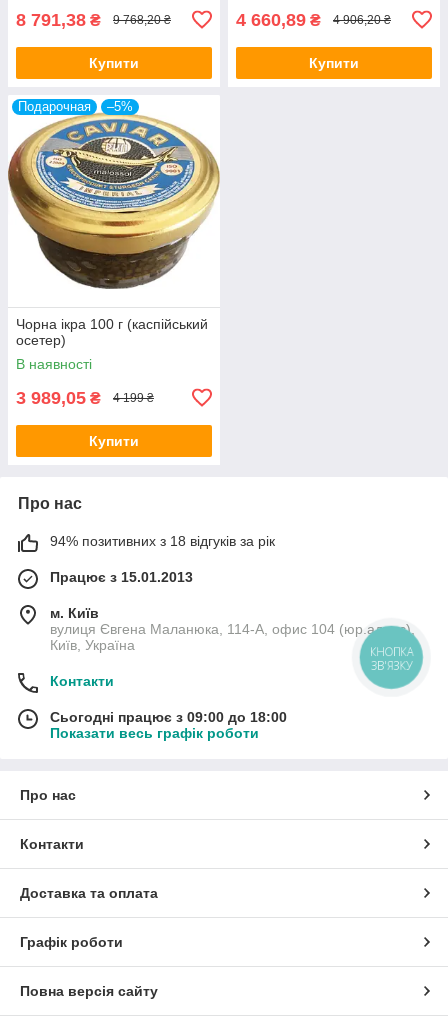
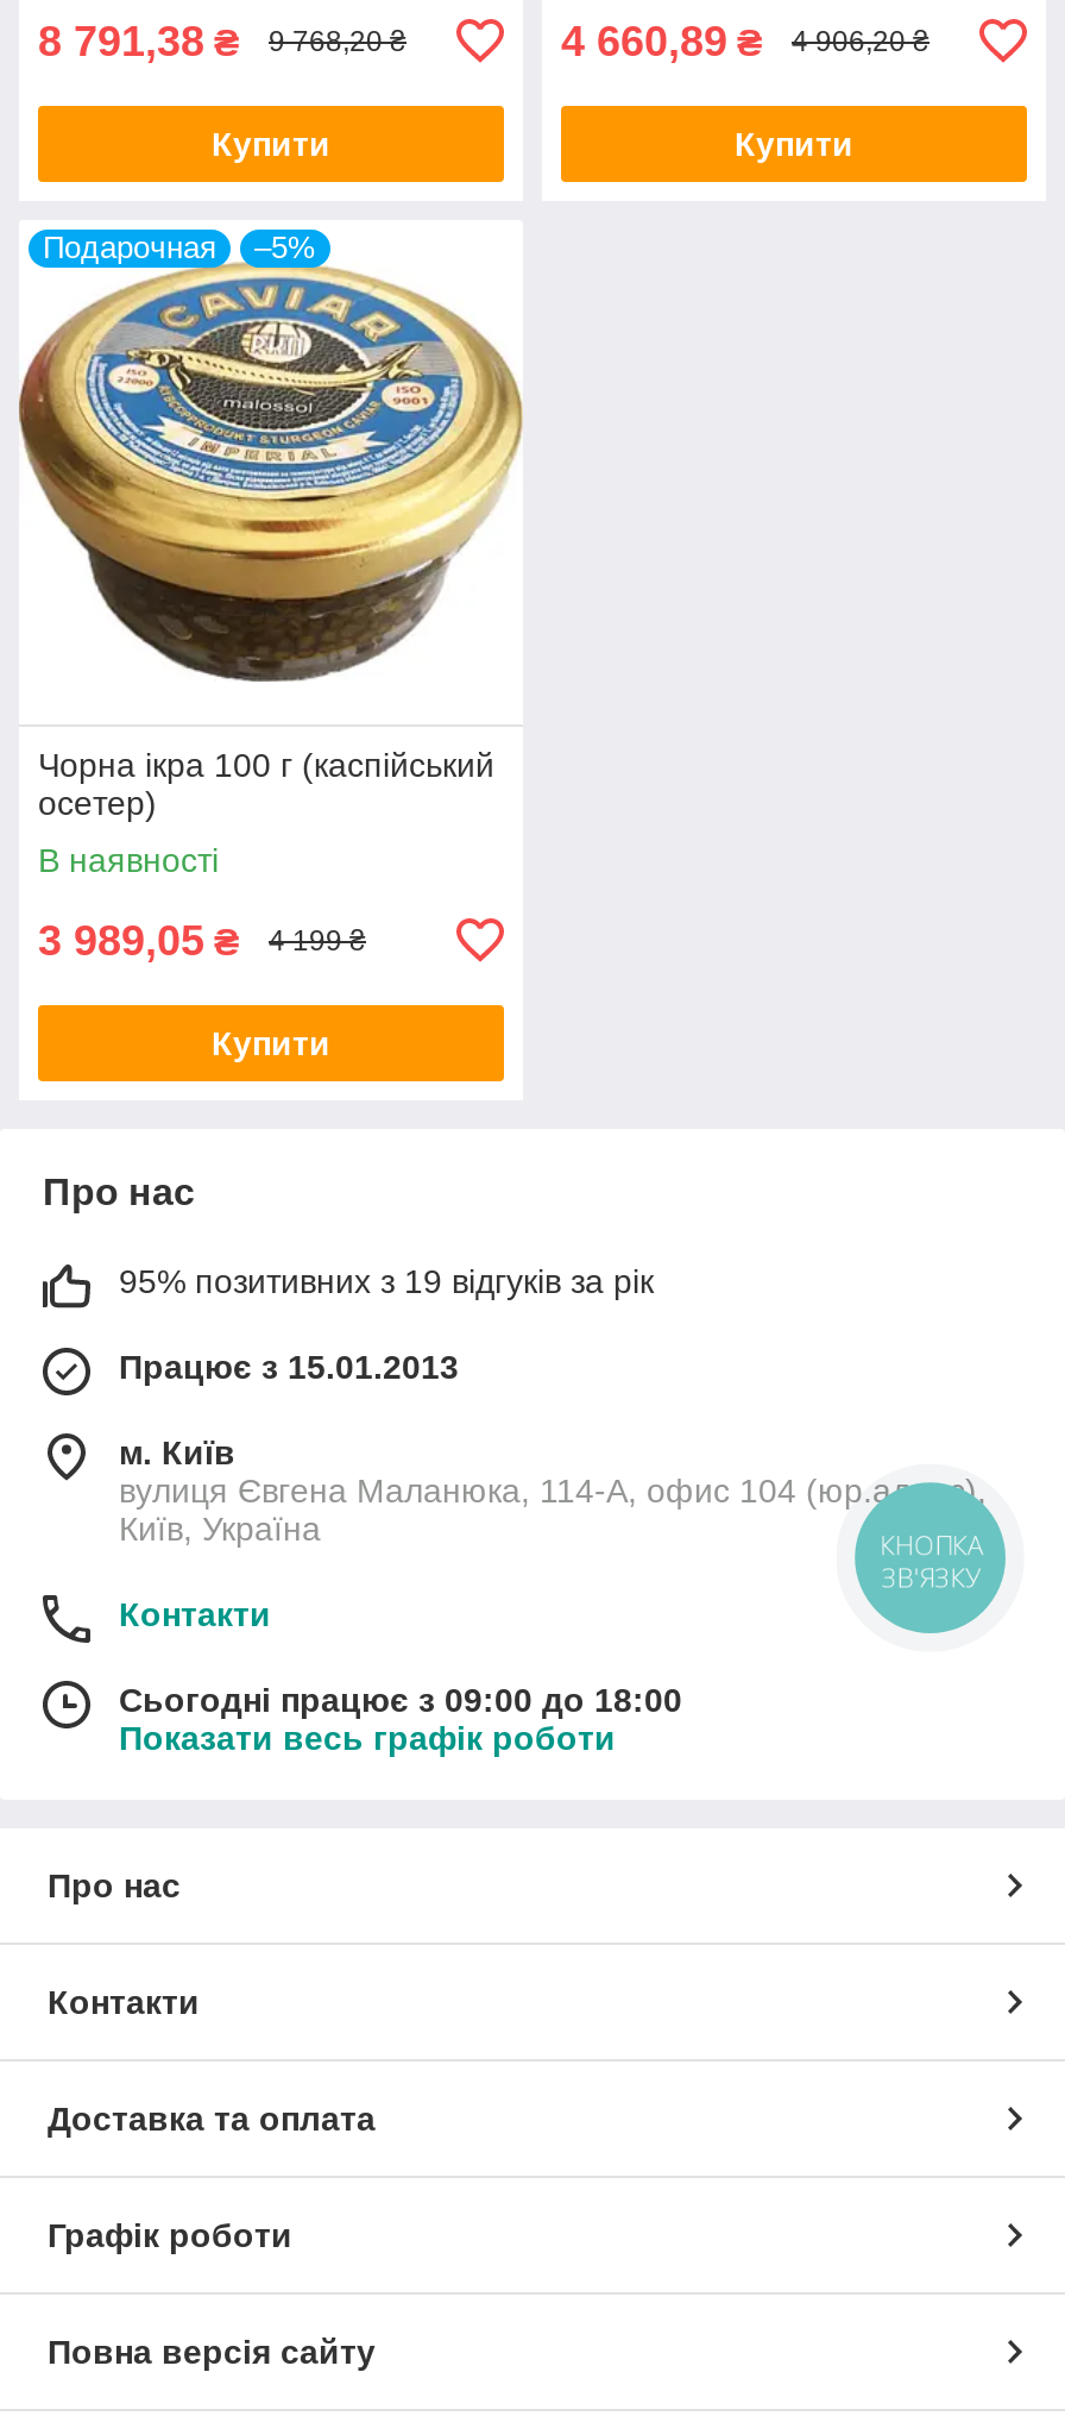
- 94% позитивних з 18 відгуків за рік
+ 95% позитивних з 19 відгуків за рік
